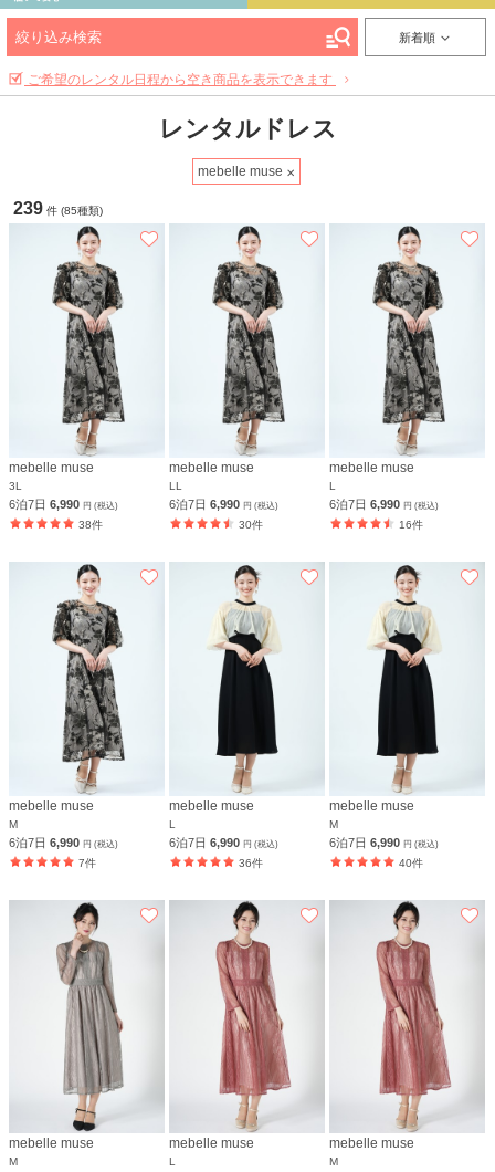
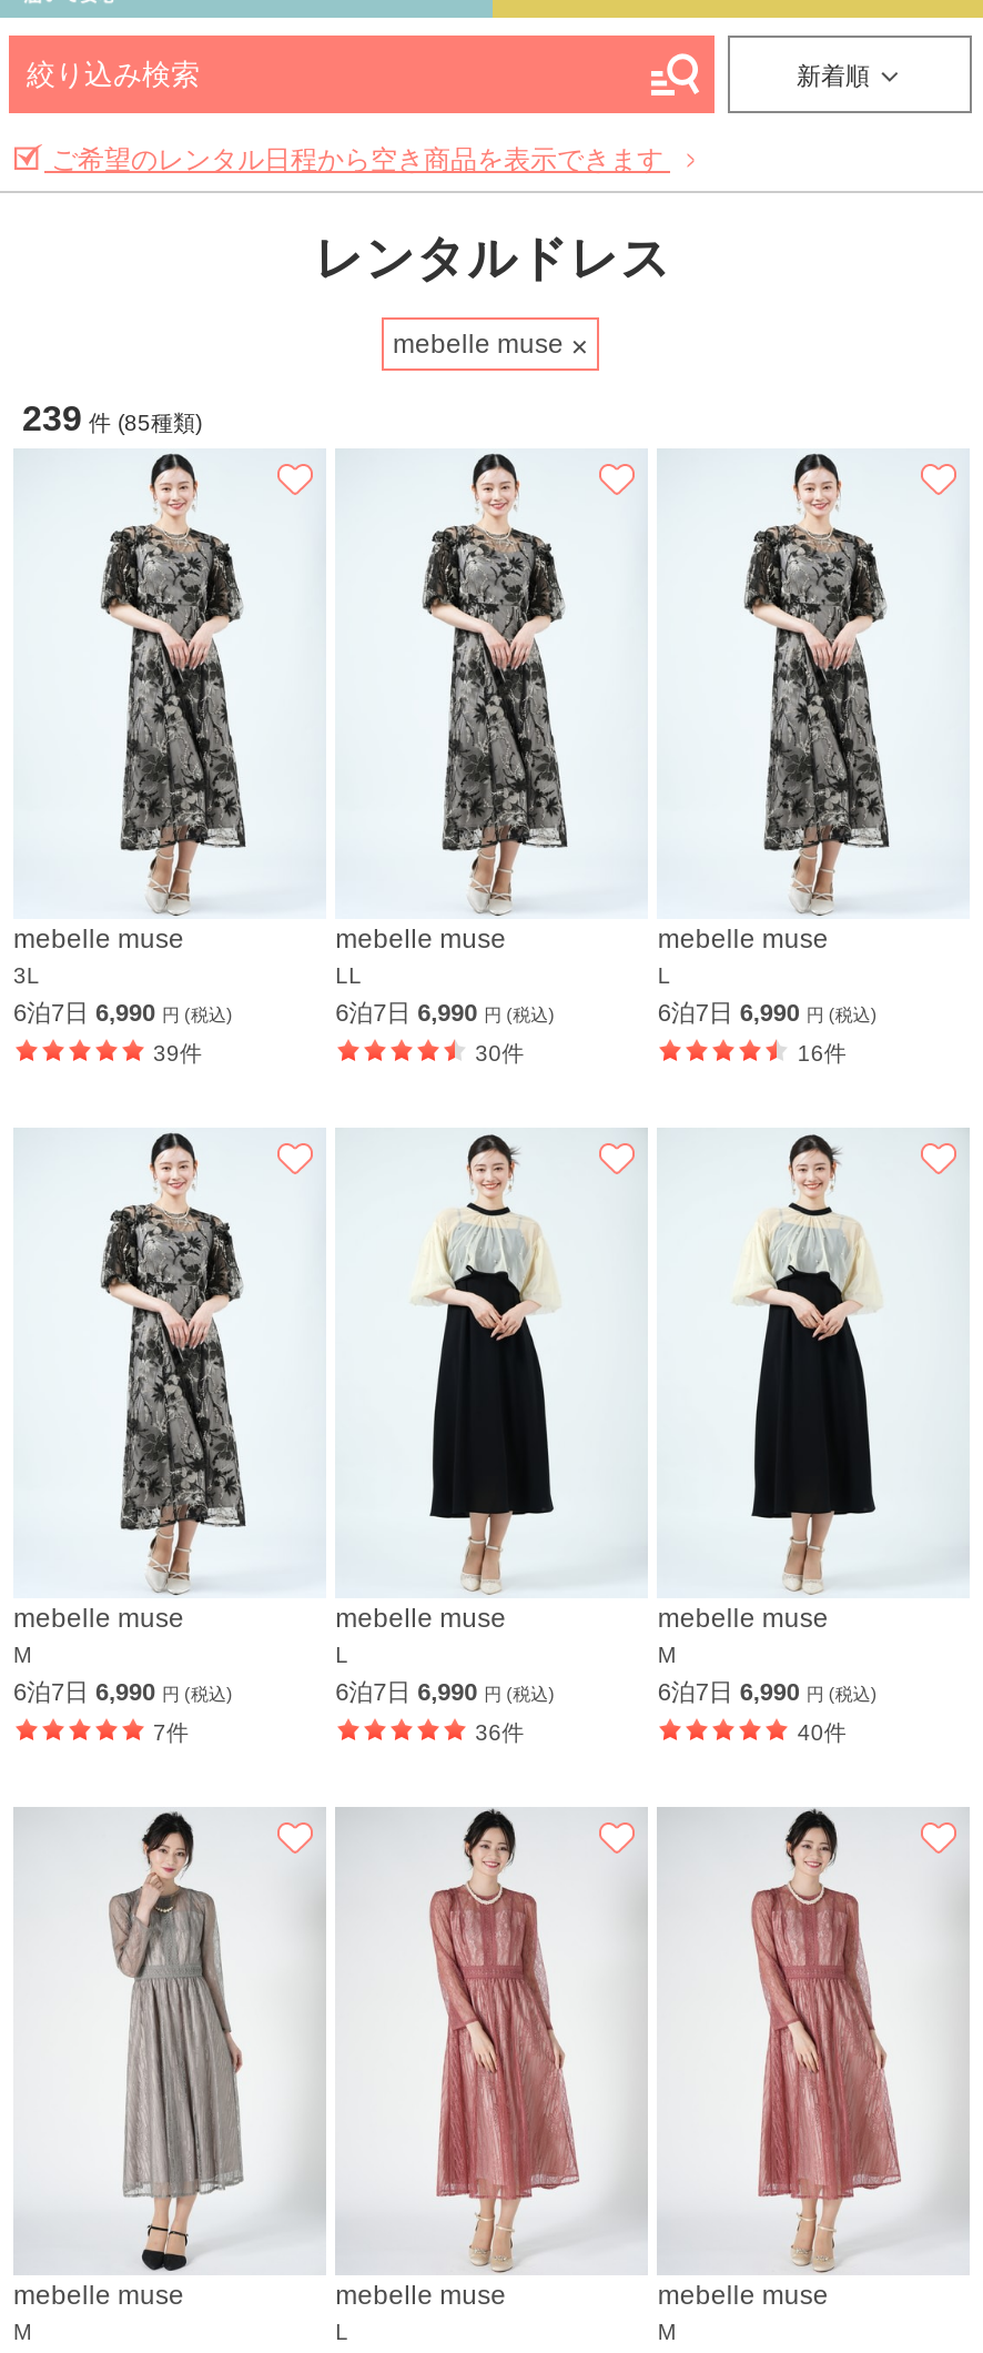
- 38件
+ 39件
